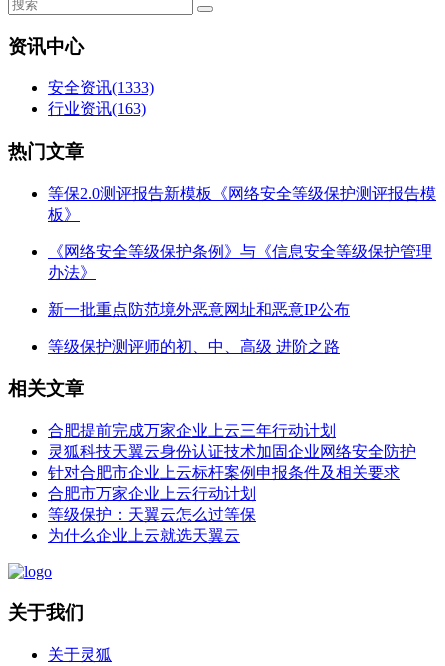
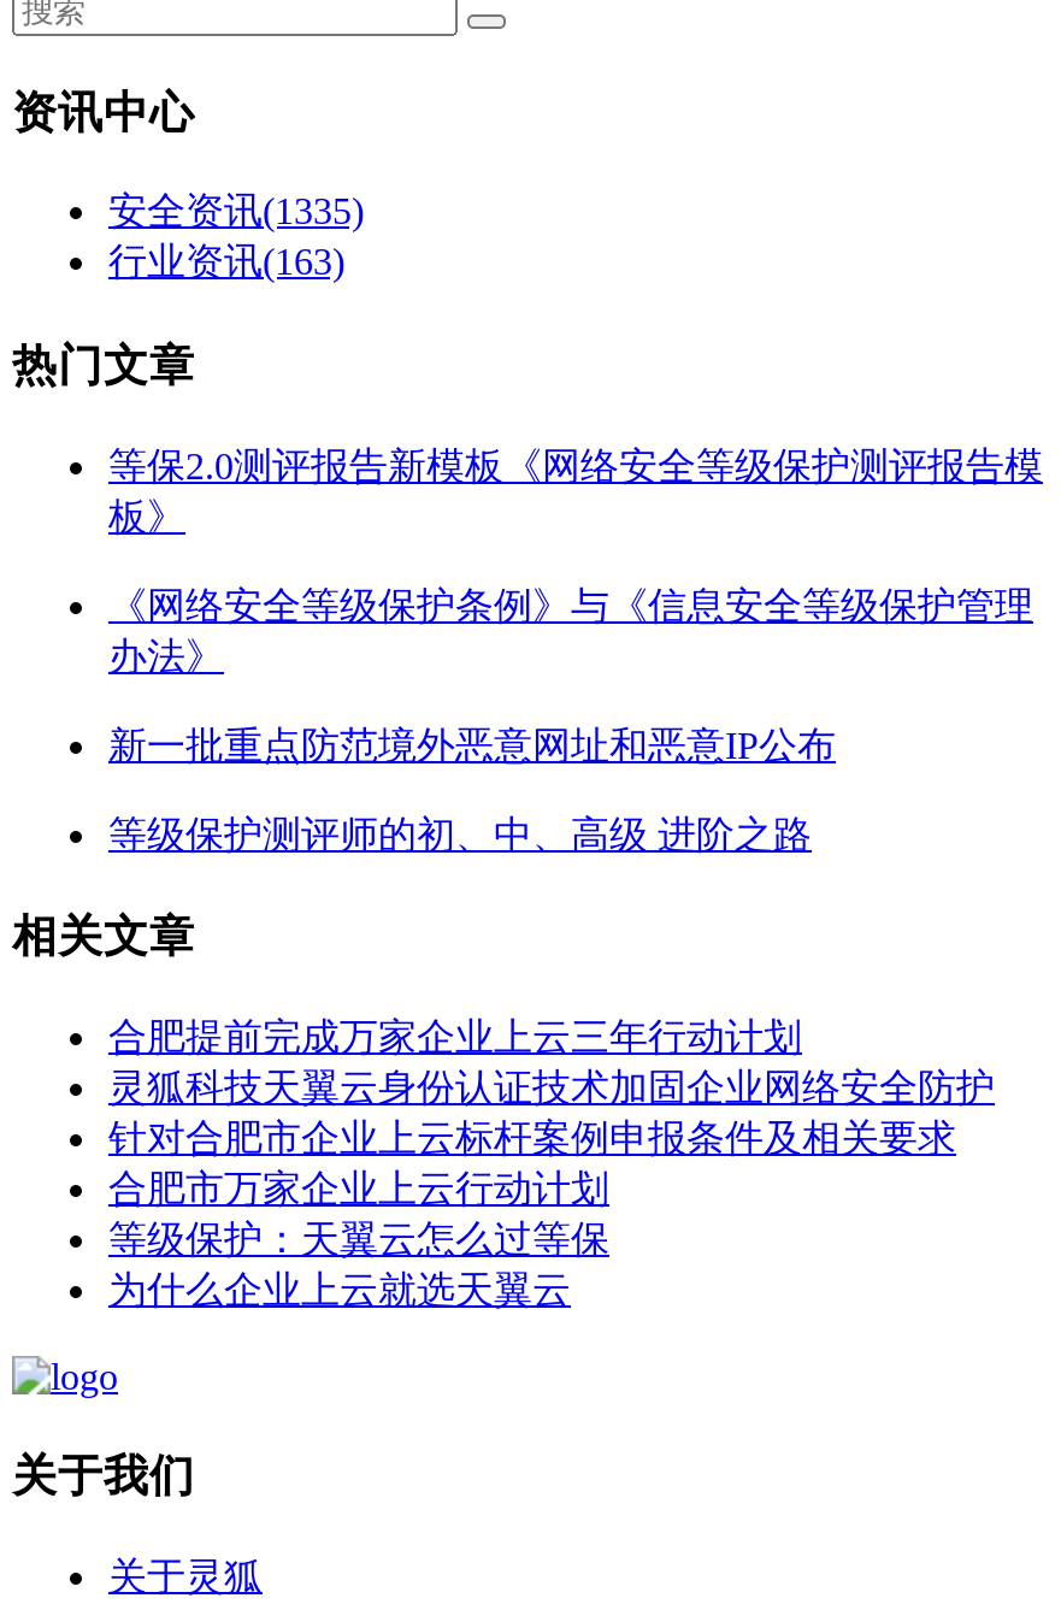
- 安全资讯(1333)
+ 安全资讯(1335)
